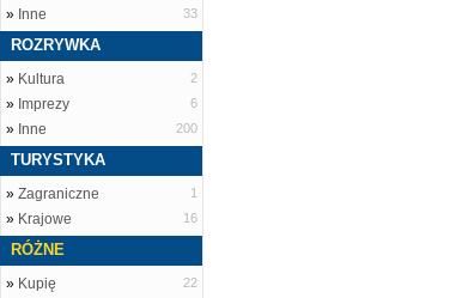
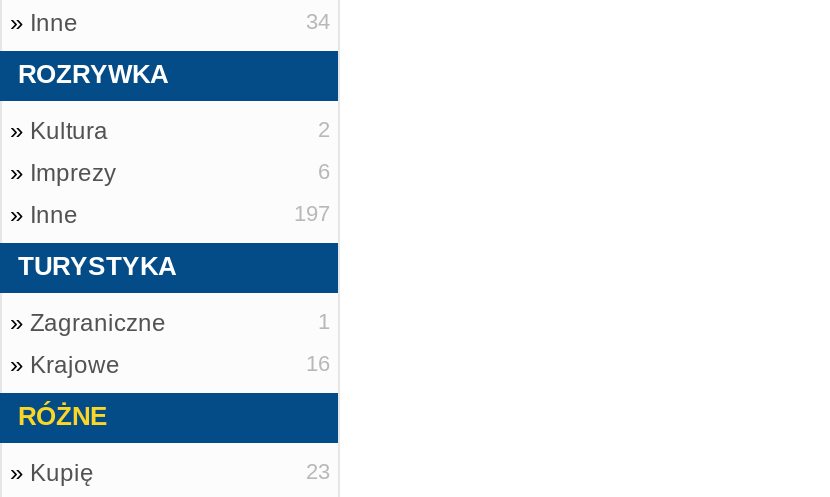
- 33
+ 34

- 200
+ 197

- 22
+ 23
